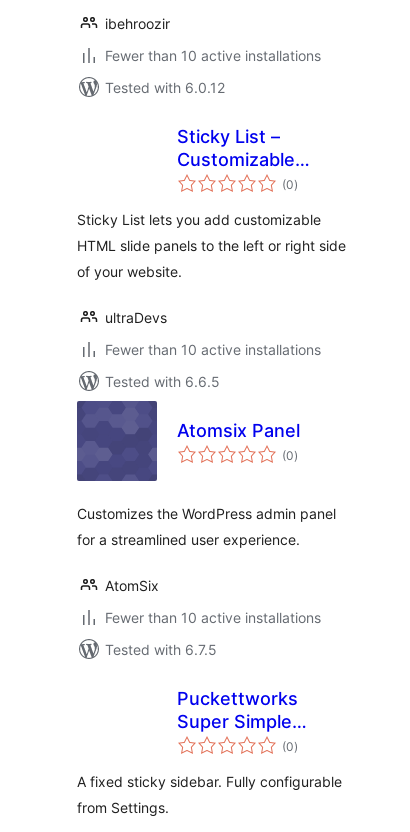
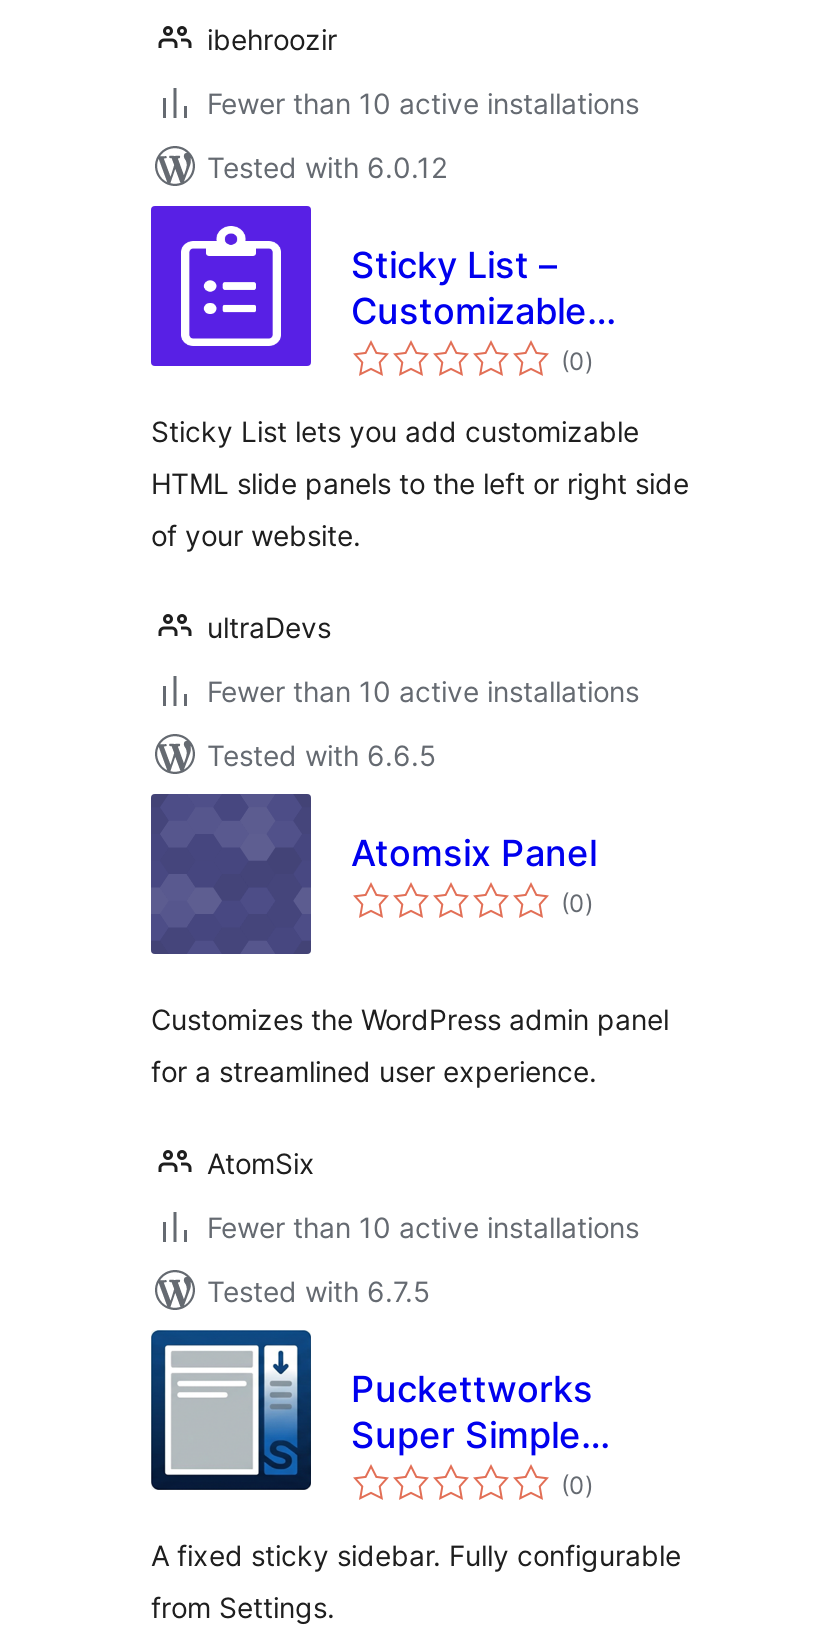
+ [image]

+ [image]
